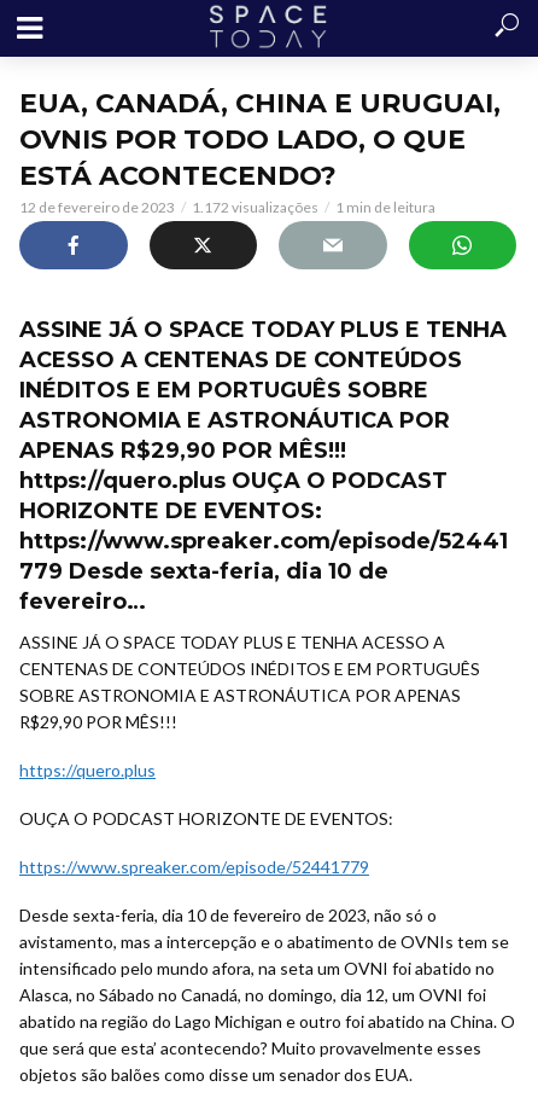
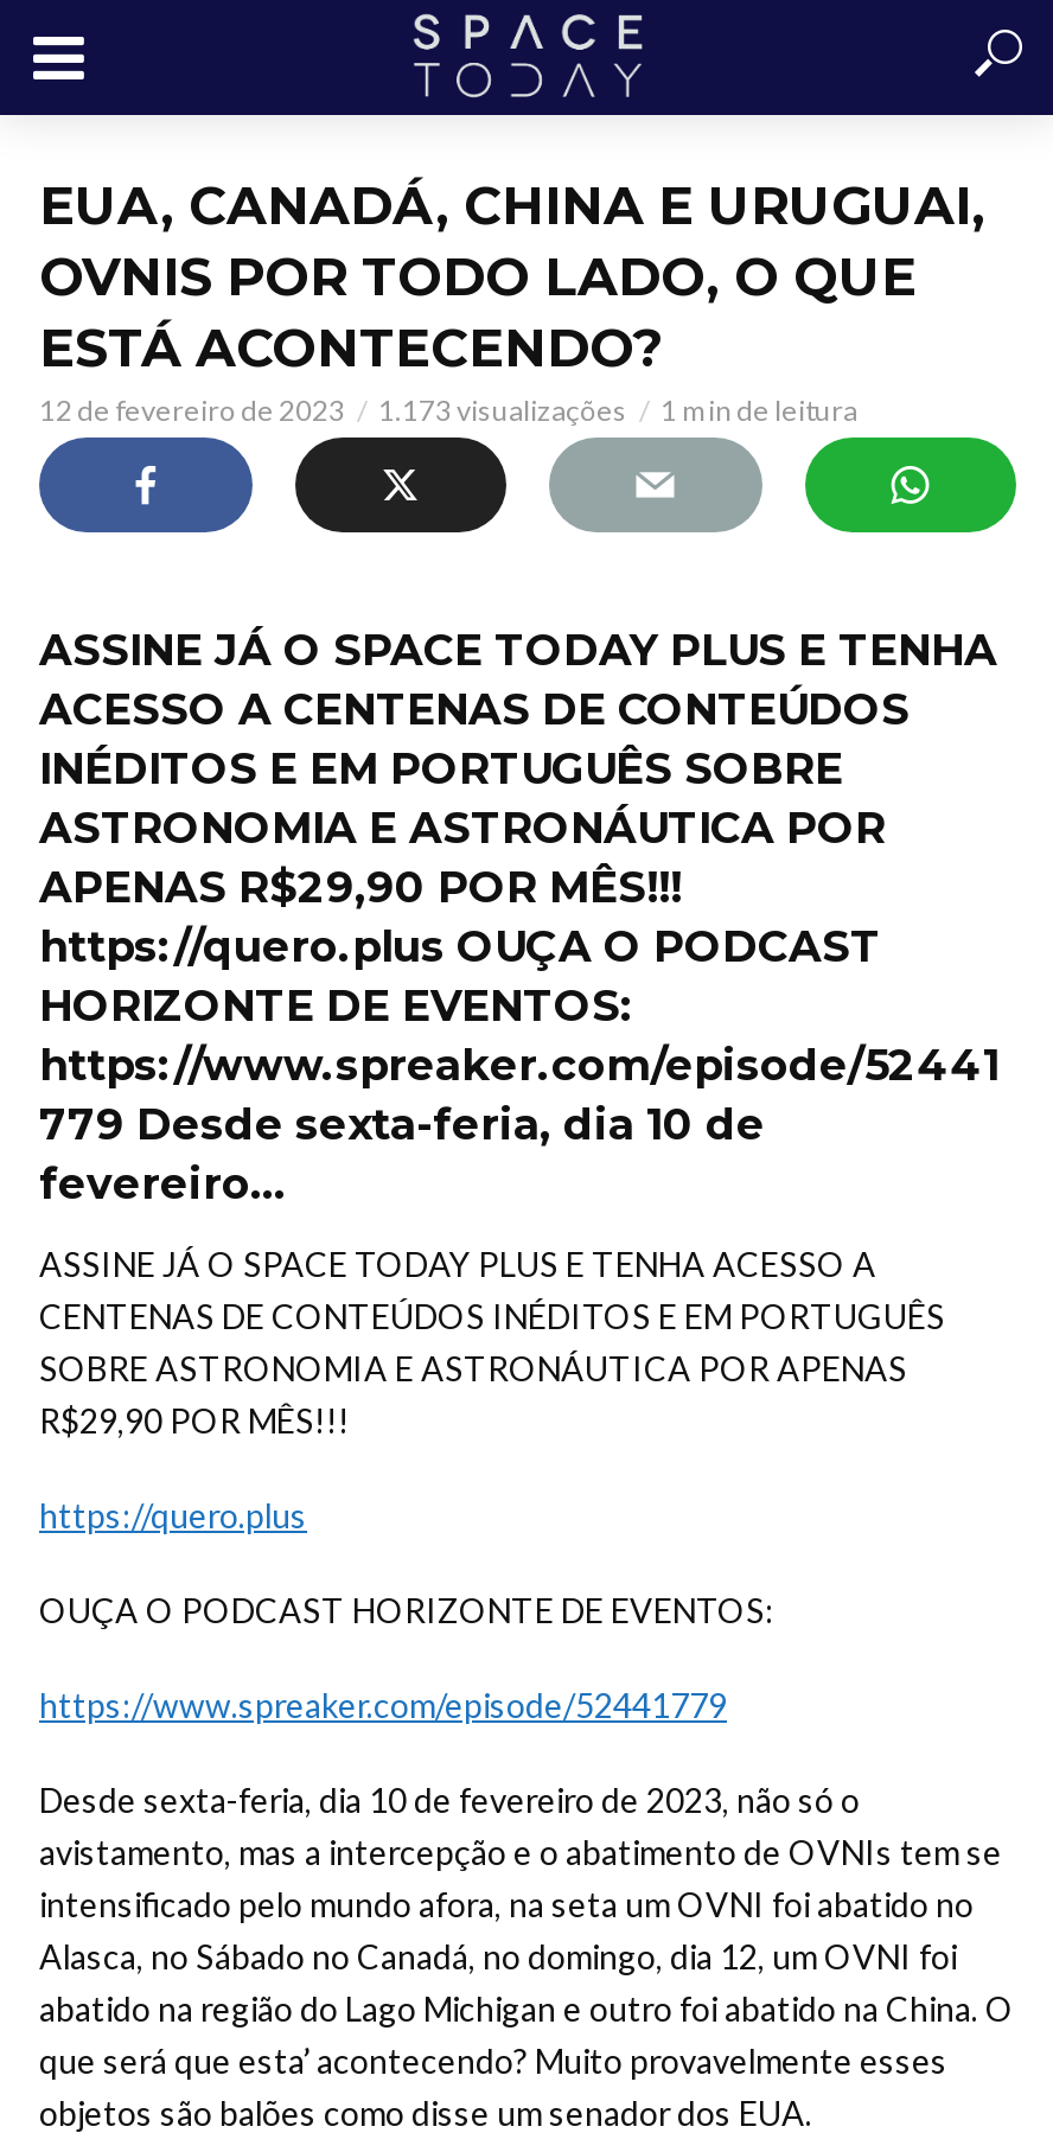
- 1.172 visualizações
+ 1.173 visualizações
